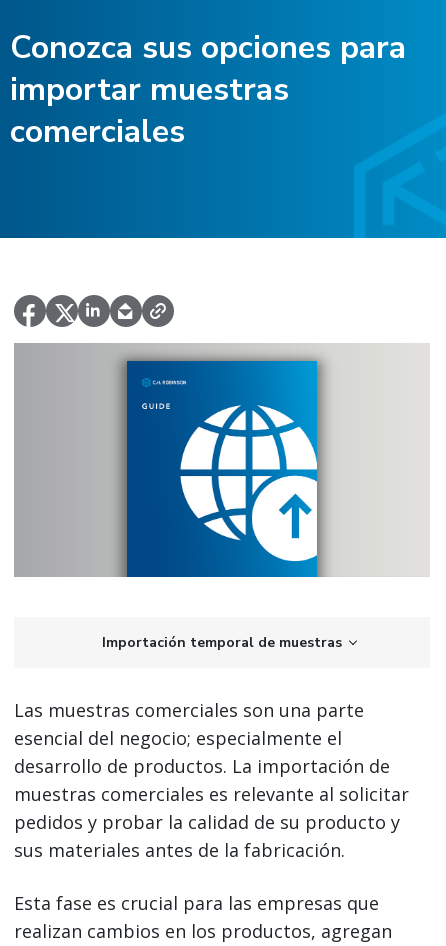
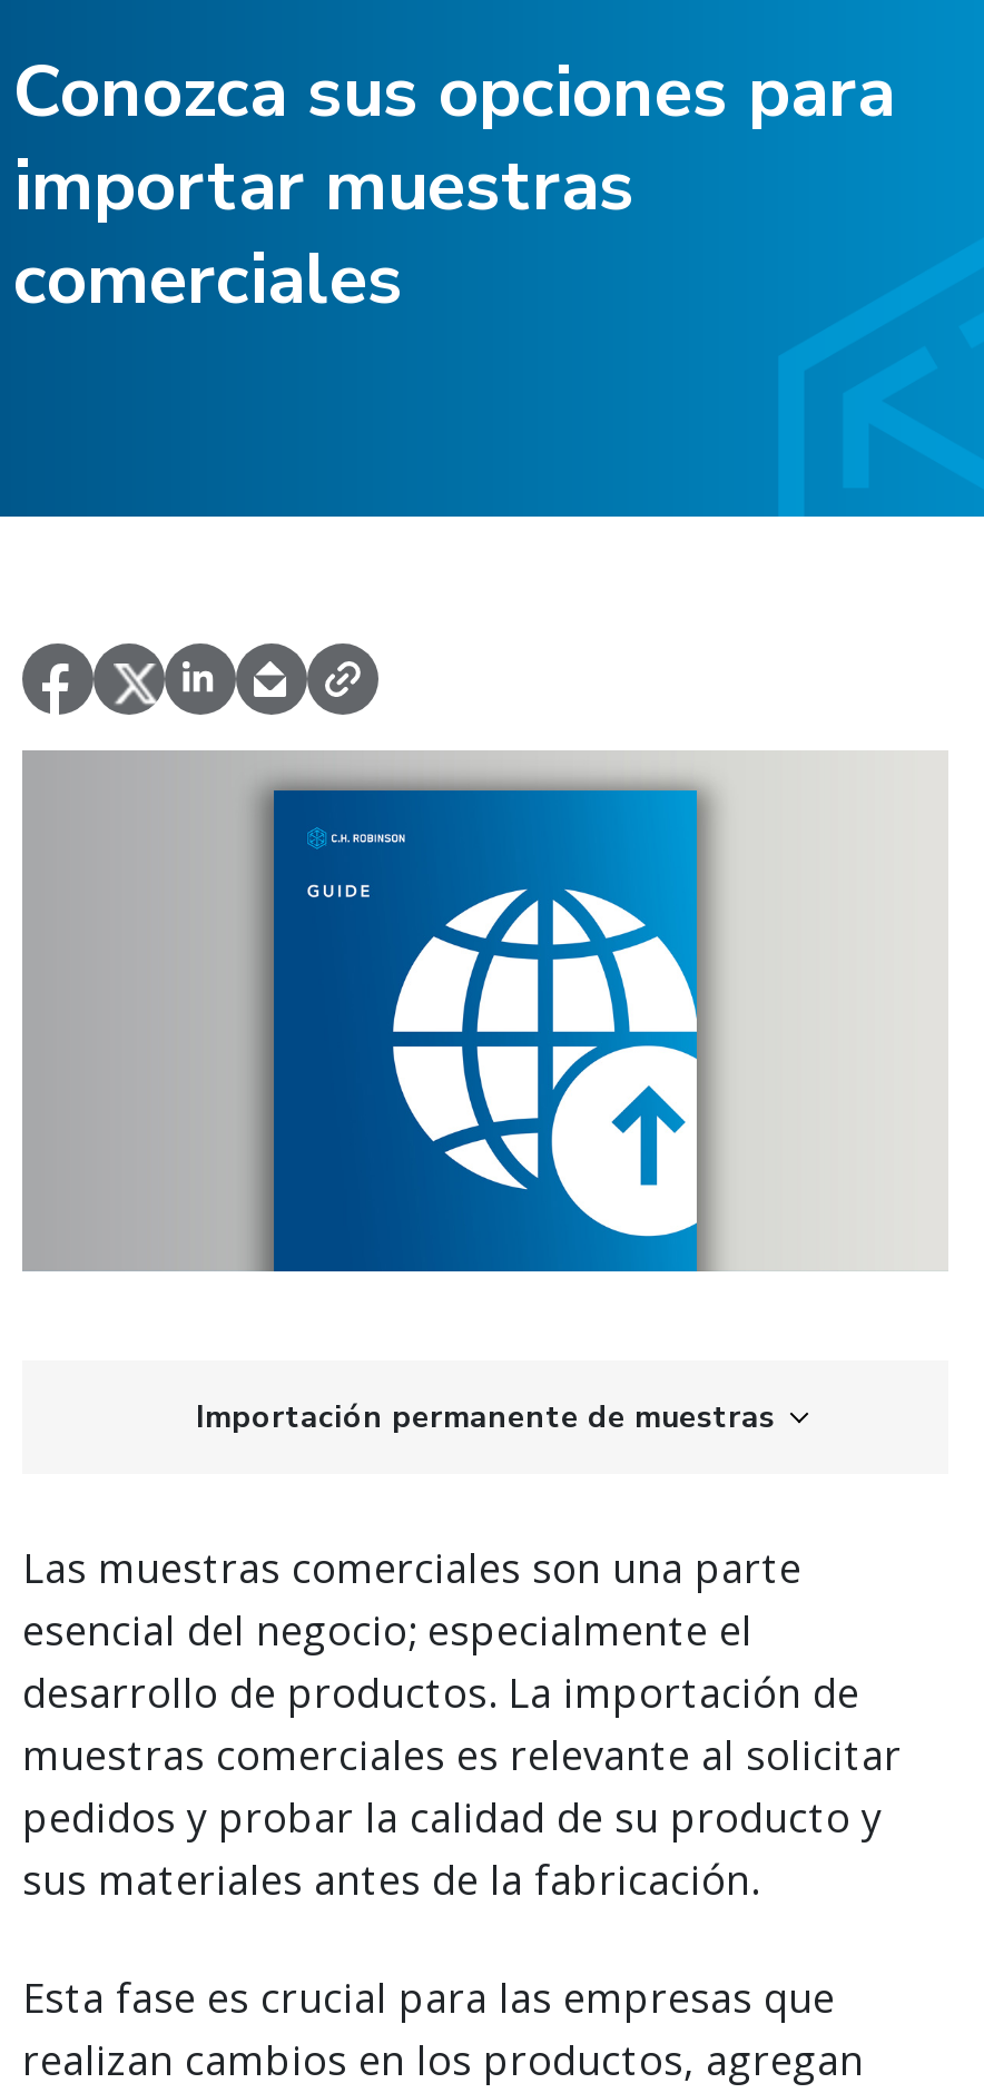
- Importación temporal de muestras
+ Importación permanente de muestras
